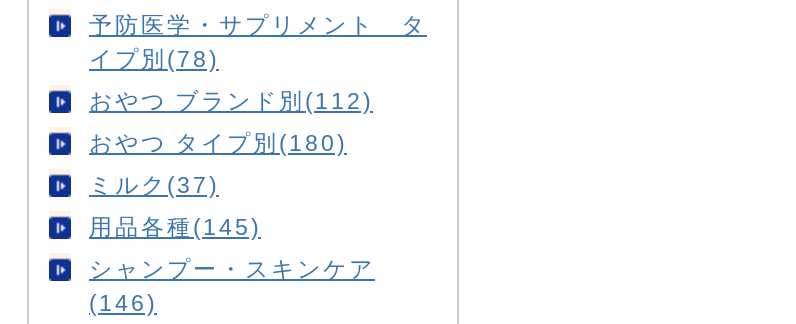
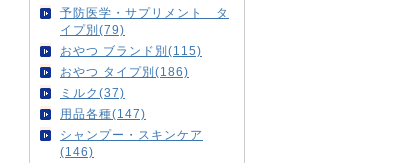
- イプ別(78)
+ イプ別(79)

- おやつ ブランド別(112)
+ おやつ ブランド別(115)

- おやつ タイプ別(180)
+ おやつ タイプ別(186)

- 用品各種(145)
+ 用品各種(147)
